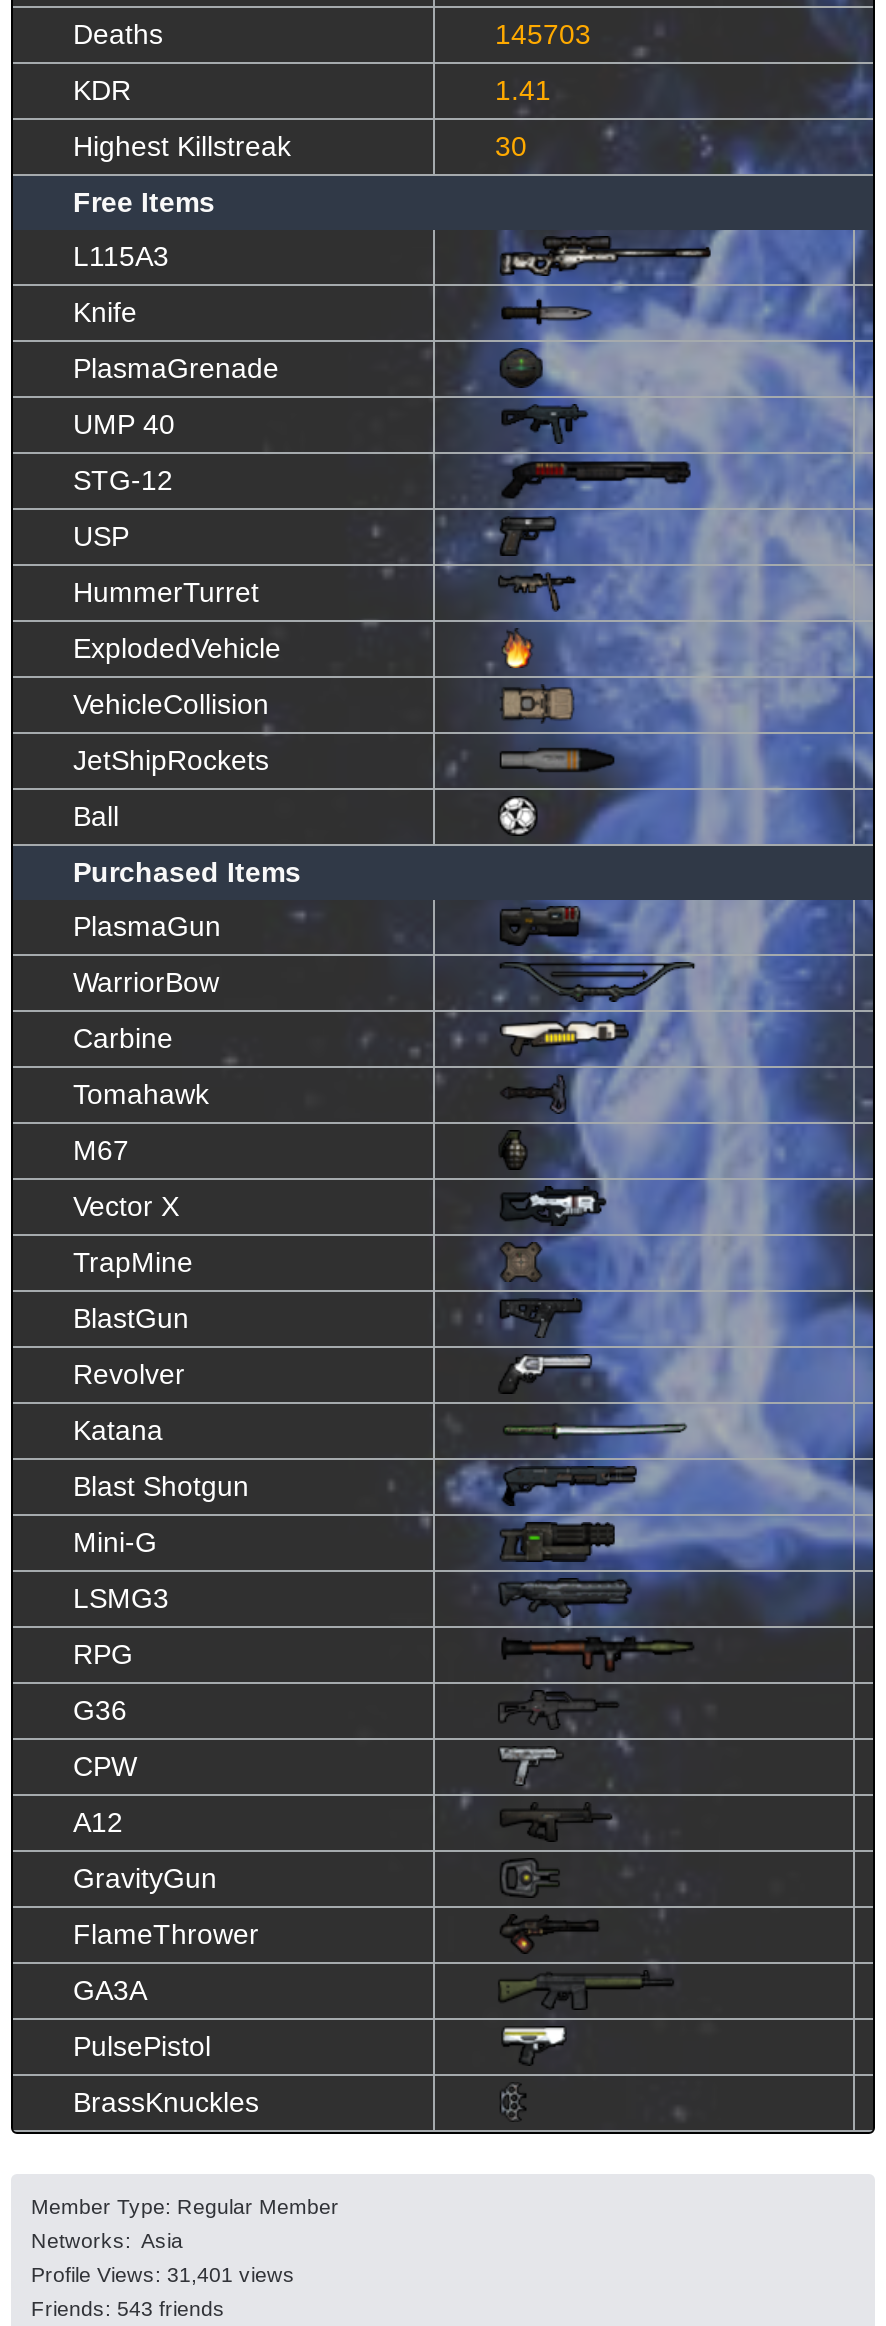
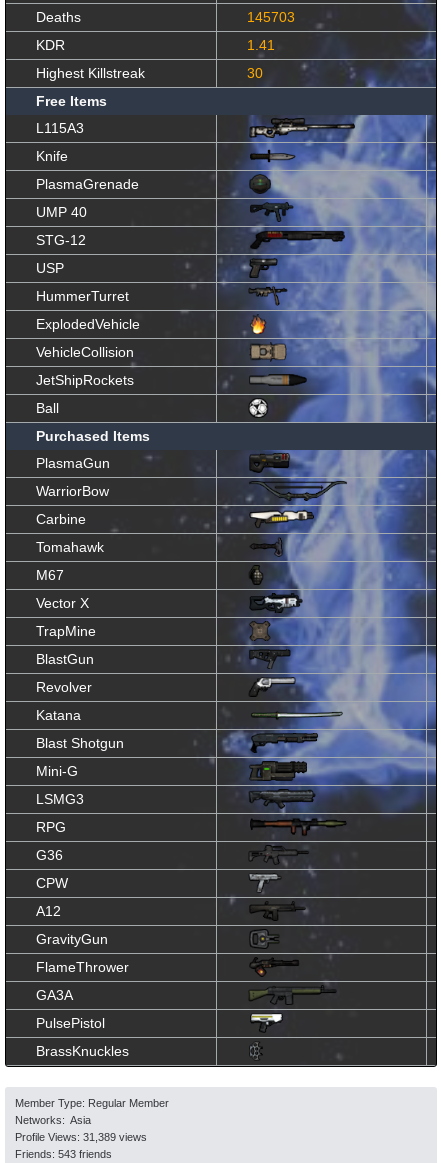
- Profile Views: 31,401 views
+ Profile Views: 31,389 views
